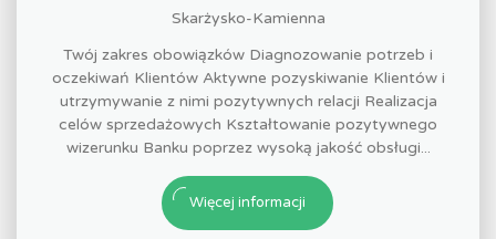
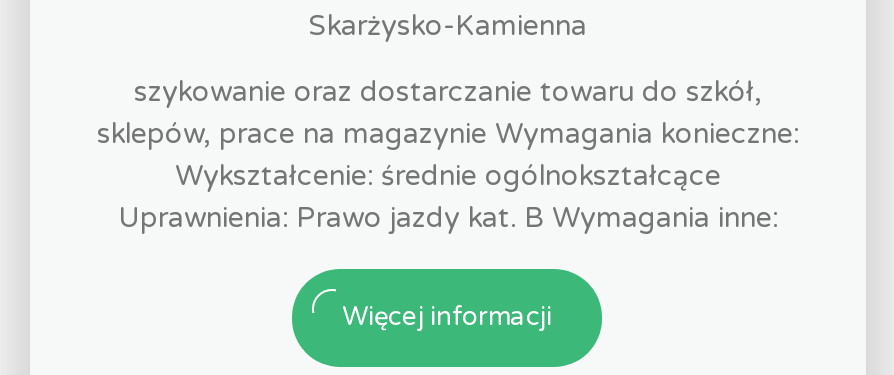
- Twój zakres obowiązków Diagnozowanie potrzeb i
- oczekiwań Klientów Aktywne pozyskiwanie Klientów i
- utrzymywanie z nimi pozytywnych relacji Realizacja
- celów sprzedażowych Kształtowanie pozytywnego
- wizerunku Banku poprzez wysoką jakość obsługi...
+ szykowanie oraz dostarczanie towaru do szkół,
+ sklepów, prace na magazynie Wymagania konieczne:
+ Wykształcenie: średnie ogólnokształcące
+ Uprawnienia: Prawo jazdy kat. B Wymagania inne:
